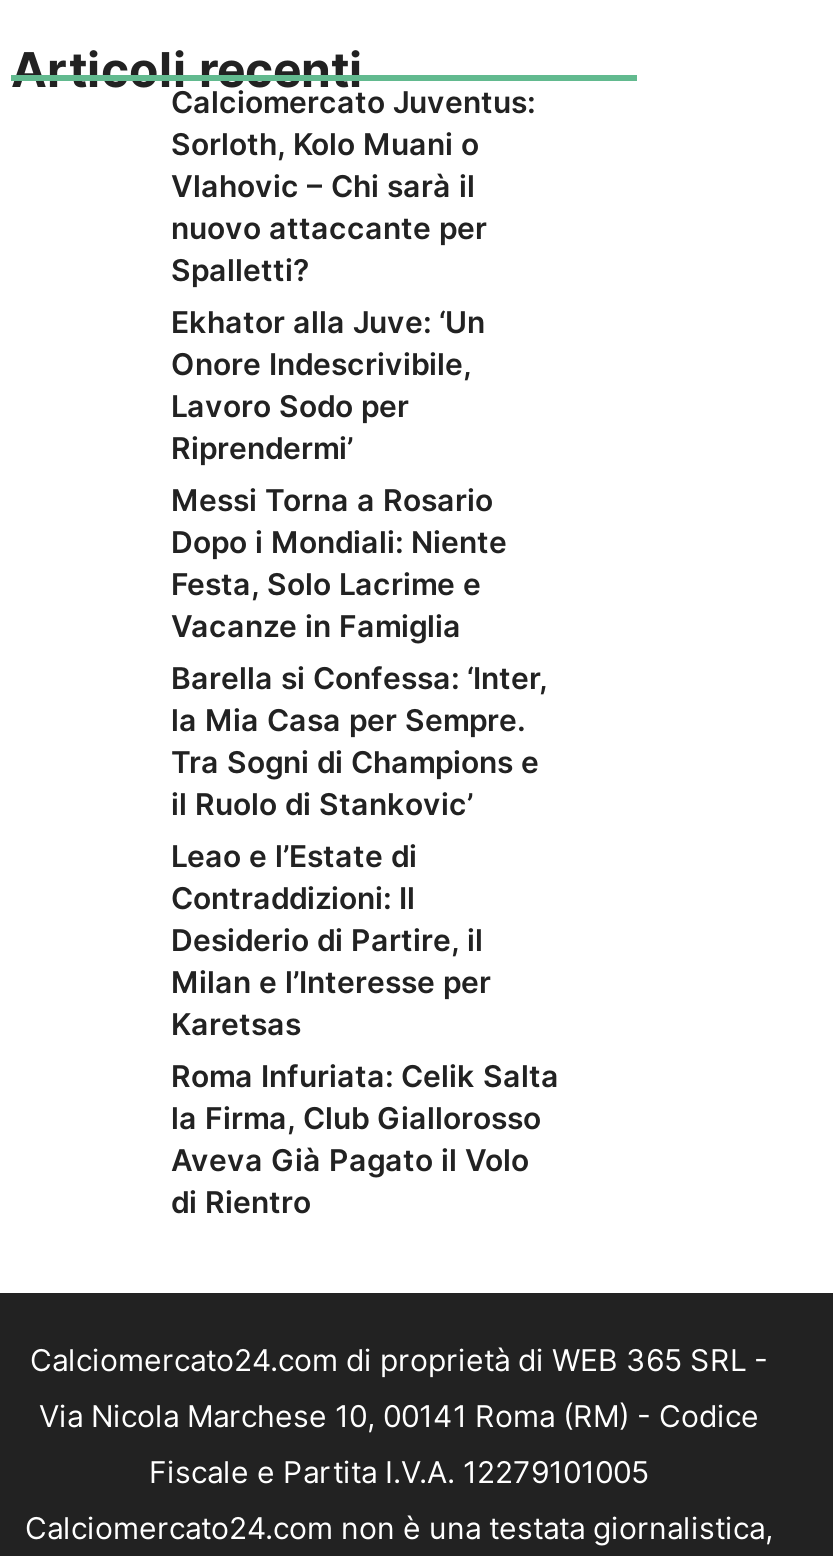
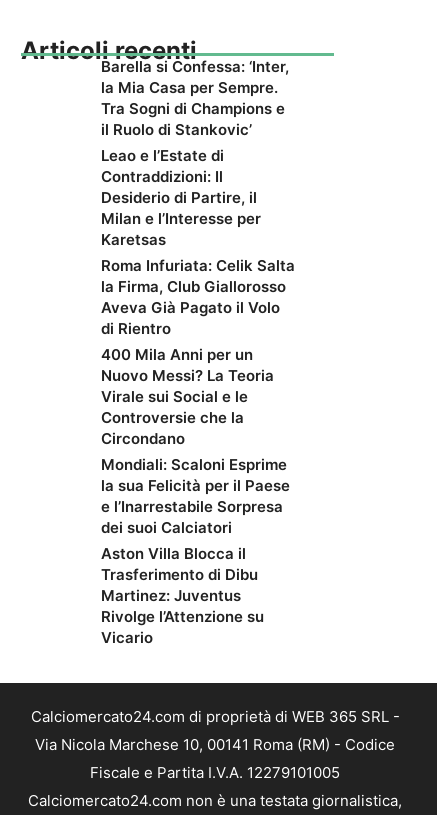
- Calciomercato Juventus:
- Sorloth, Kolo Muani o
- Vlahovic – Chi sarà il
- nuovo attaccante per
- Spalletti?
- Ekhator alla Juve: ‘Un
- Onore Indescrivibile,
- Lavoro Sodo per
- Riprendermi’
- Messi Torna a Rosario
- Dopo i Mondiali: Niente
- Festa, Solo Lacrime e
- Vacanze in Famiglia

moved up: Barella si Confessa: ‘Inter, | la Mia Casa per Sempre. | Tra Sogni di Champions e | ... | Aveva Già Pagato il Volo | di Rientro

+ 400 Mila Anni per un
+ Nuovo Messi? La Teoria
+ Virale sui Social e le
+ Controversie che la
+ Circondano
+ Mondiali: Scaloni Esprime
+ la sua Felicità per il Paese
+ e l’Inarrestabile Sorpresa
+ dei suoi Calciatori
+ Aston Villa Blocca il
+ Trasferimento di Dibu
+ Martinez: Juventus
+ Rivolge l’Attenzione su
+ Vicario
